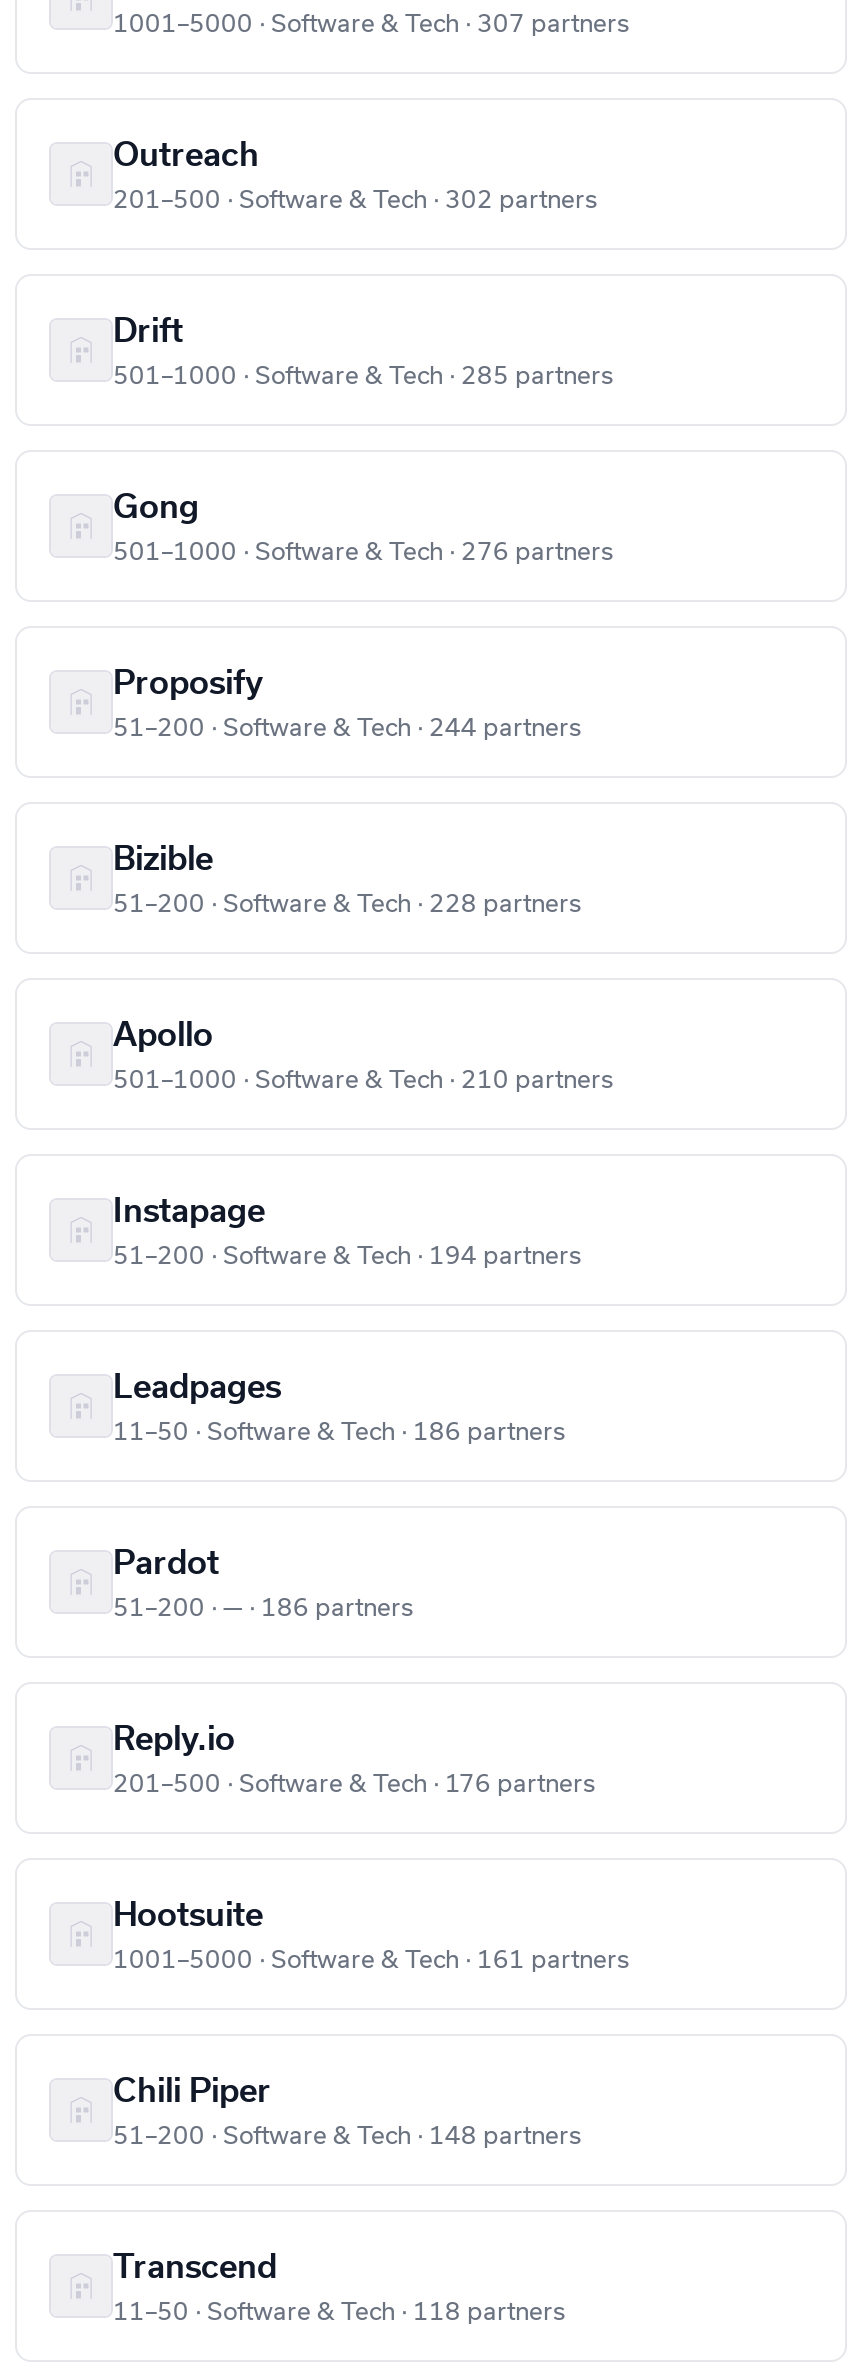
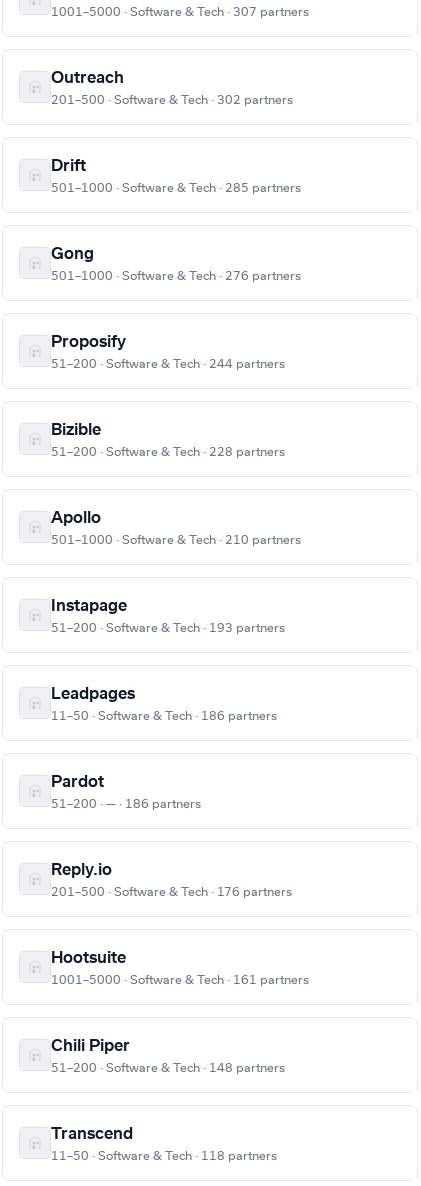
- 51–200 · Software & Tech · 194 partners
+ 51–200 · Software & Tech · 193 partners
